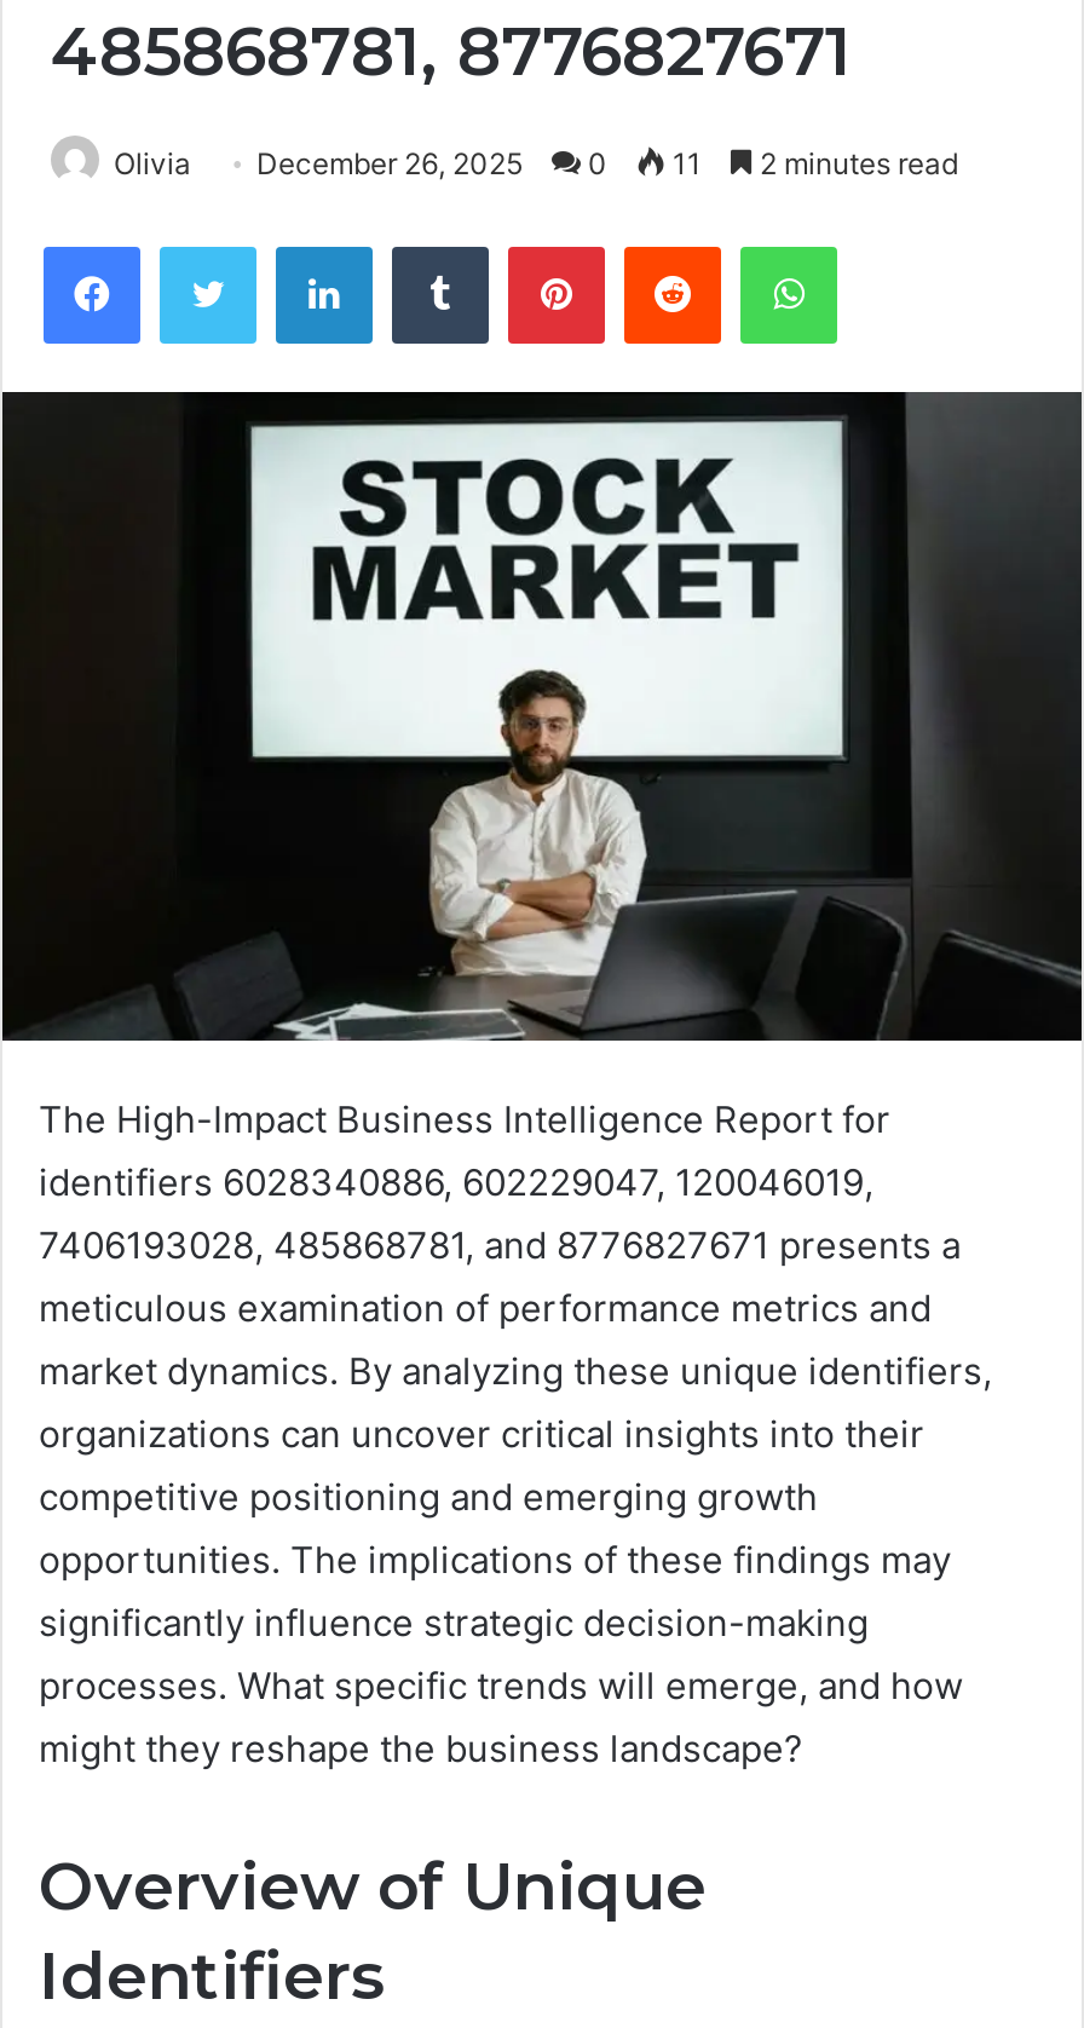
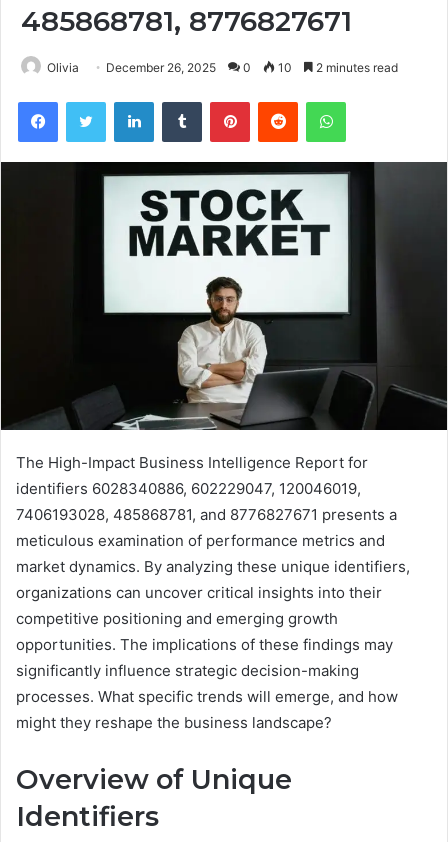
- Olivia December 26, 2025 0 11 2 minutes read
+ Olivia December 26, 2025 0 10 2 minutes read
